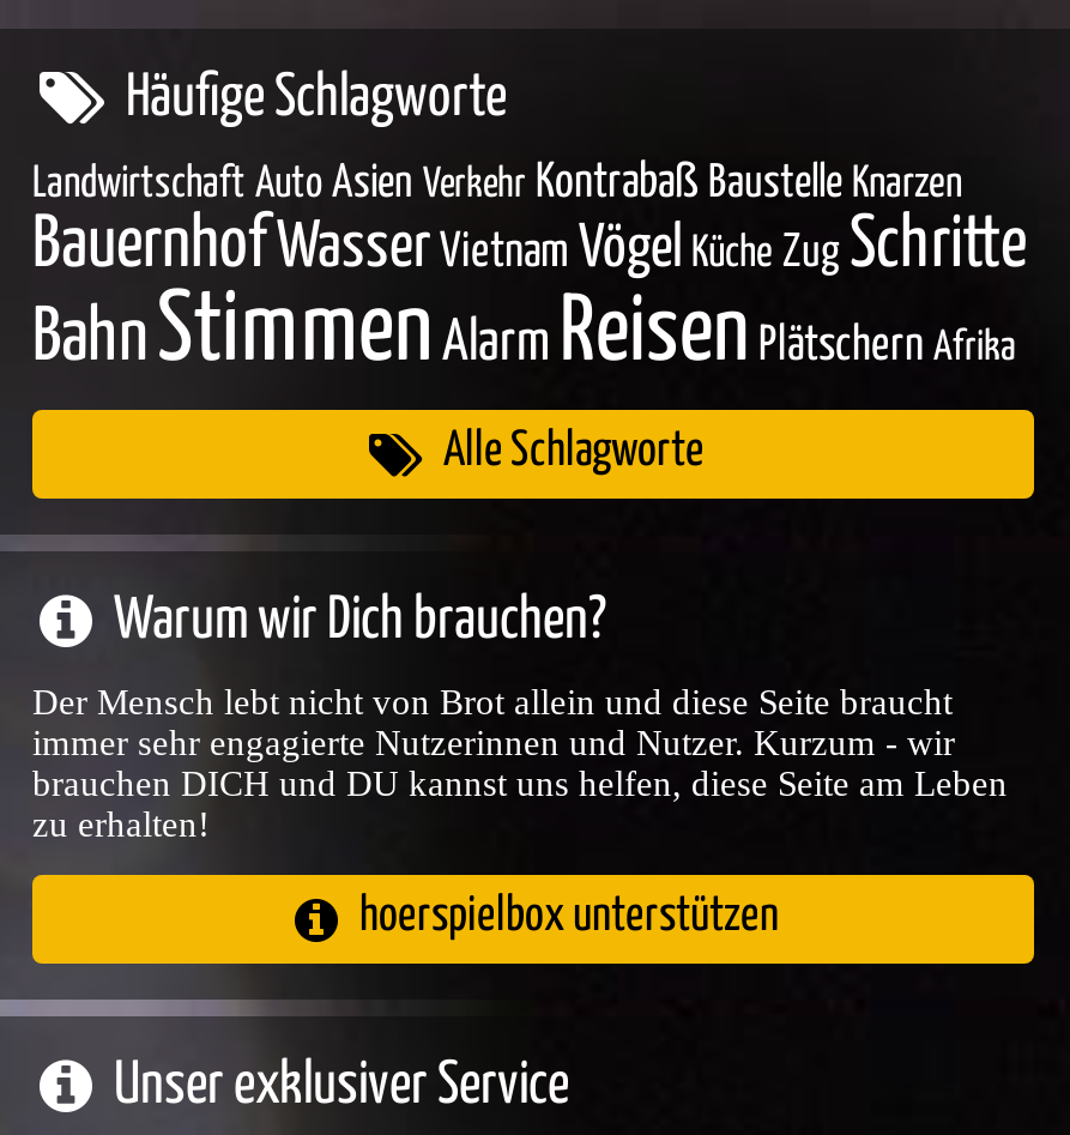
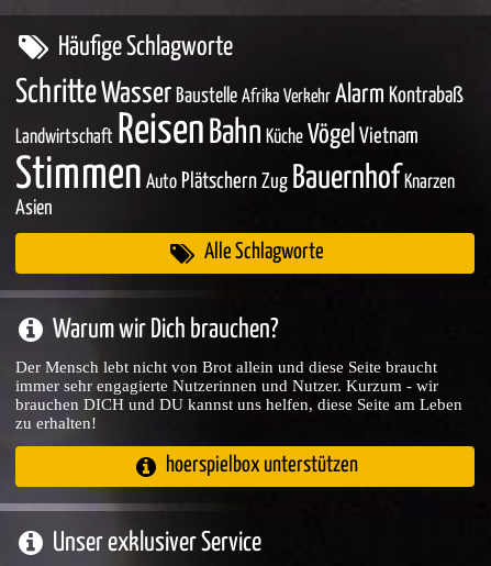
- Landwirtschaft Auto Asien Verkehr Kontrabaß Baustelle Knarzen
- Bauernhof Wasser Vietnam Vögel Küche Zug Schritte
- Bahn Stimmen Alarm Reisen Plätschern Afrika
+ Schritte Wasser Baustelle Afrika Verkehr Alarm Kontrabaß
+ Landwirtschaft Reisen Bahn Küche Vögel Vietnam
+ Stimmen Auto Plätschern Zug Bauernhof Knarzen
+ Asien
